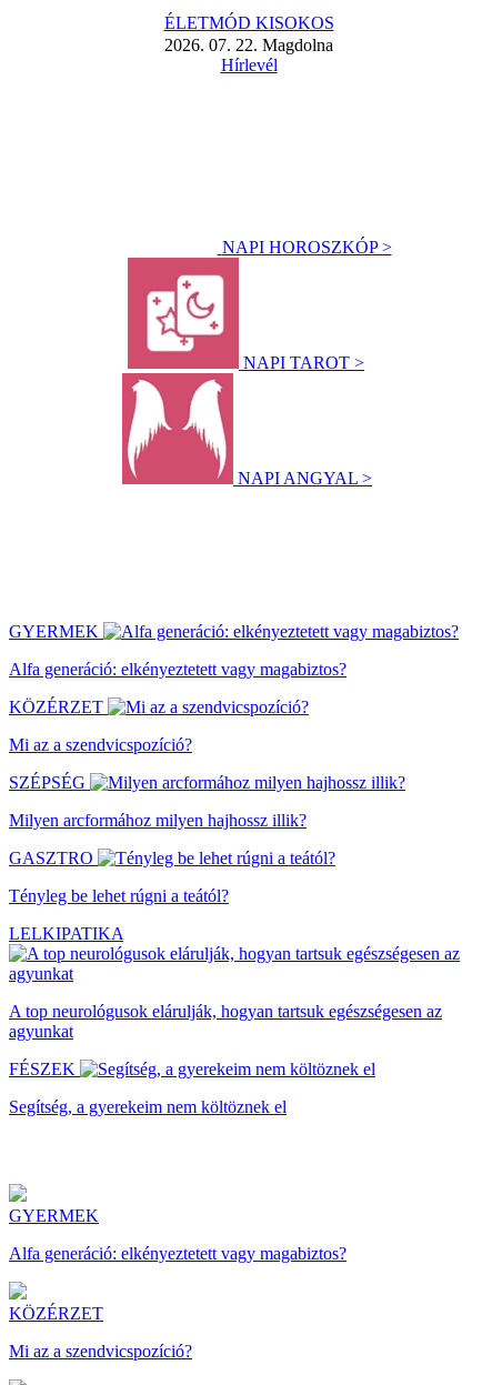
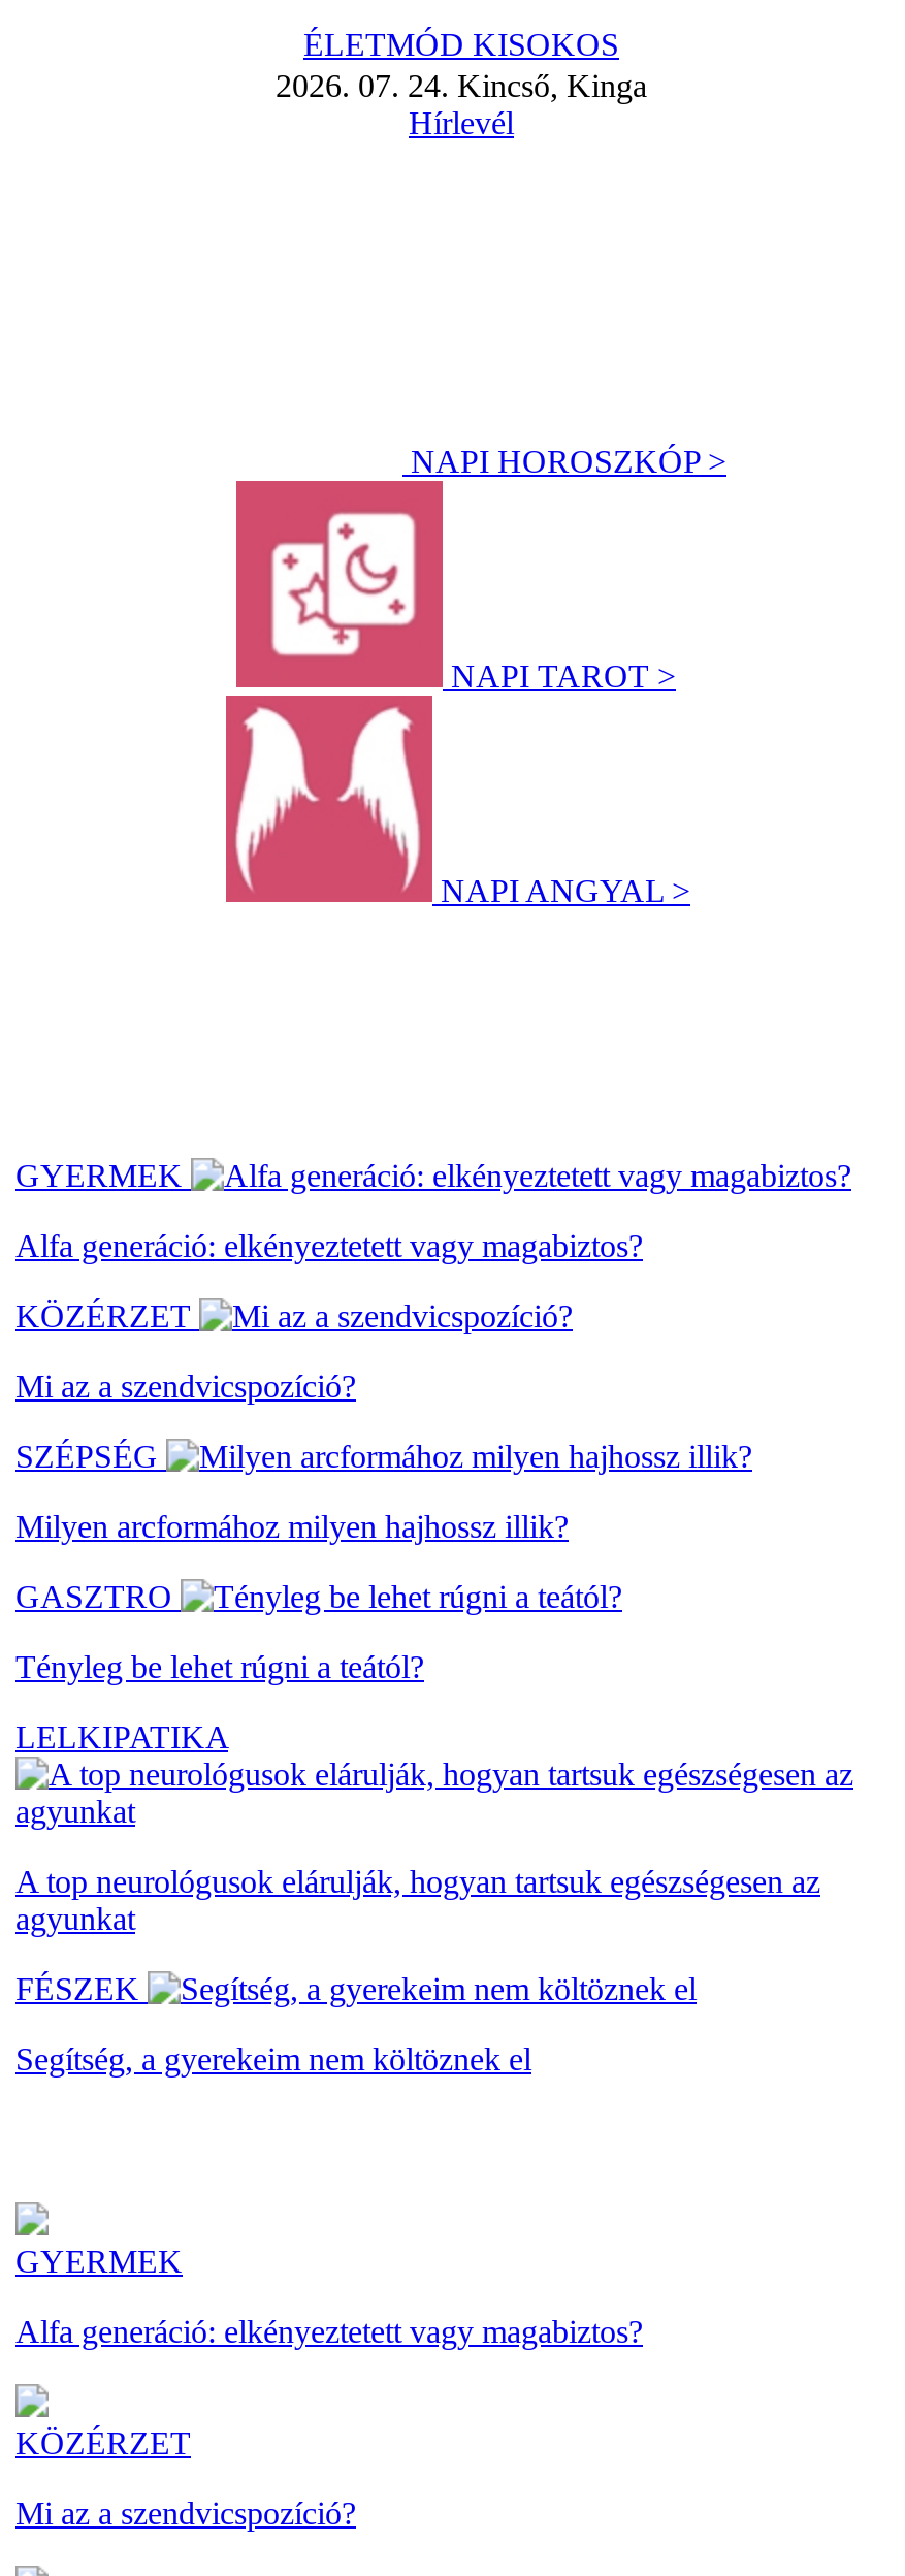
- 2026. 07. 22. Magdolna
+ 2026. 07. 24. Kincső, Kinga
